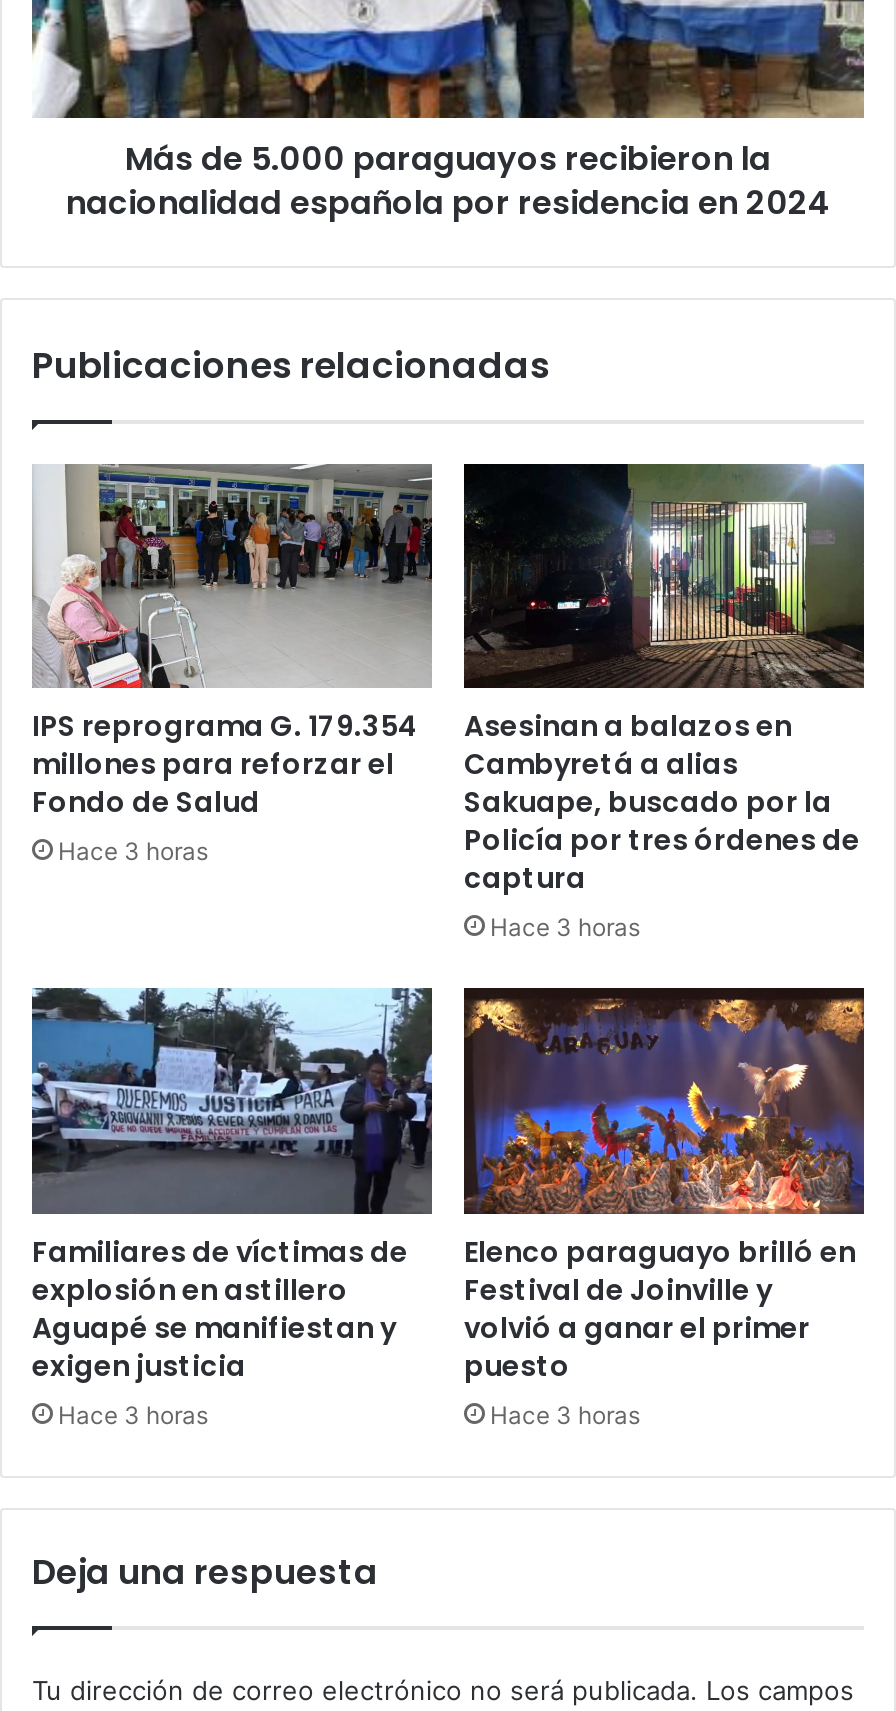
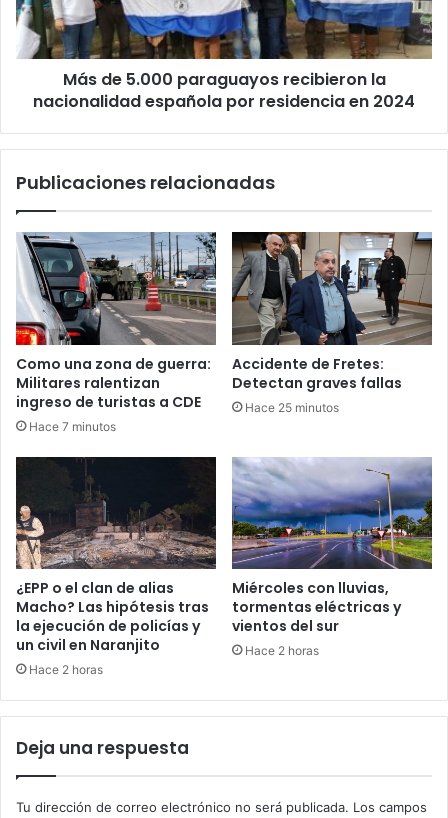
- [image]
+ [image]

- [image]
- Asesinan a balazos en
- Cambyretá a alias
- Sakuape, buscado por la
- Policía por tres órdenes de
- captura
- Hace 3 horas
+ [image]
+ Accidente de Fretes:
+ Detectan graves fallas
+ Hace 25 minutos

- IPS reprograma G. 179.354
- millones para reforzar el
- Fondo de Salud
- Hace 3 horas
+ Como una zona de guerra:
+ Militares ralentizan
+ ingreso de turistas a CDE
+ Hace 7 minutos

- [image]
- Familiares de víctimas de
- explosión en astillero
- Aguapé se manifiestan y
- exigen justicia
- Hace 3 horas
+ [image]
+ ¿EPP o el clan de alias
+ Macho? Las hipótesis tras
+ la ejecución de policías y
+ un civil en Naranjito
+ Hace 2 horas

- [image]
- Elenco paraguayo brilló en
- Festival de Joinville y
- volvió a ganar el primer
- puesto
- Hace 3 horas
+ [image]
+ Miércoles con lluvias,
+ tormentas eléctricas y
+ vientos del sur
+ Hace 2 horas
